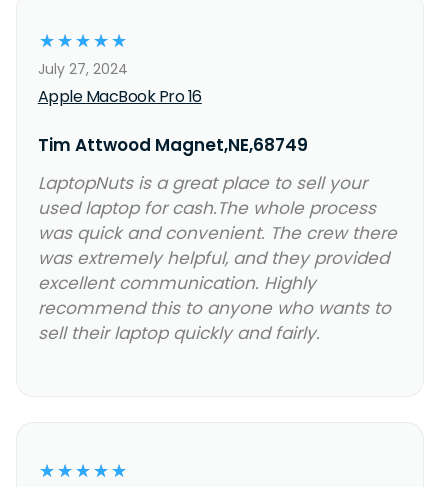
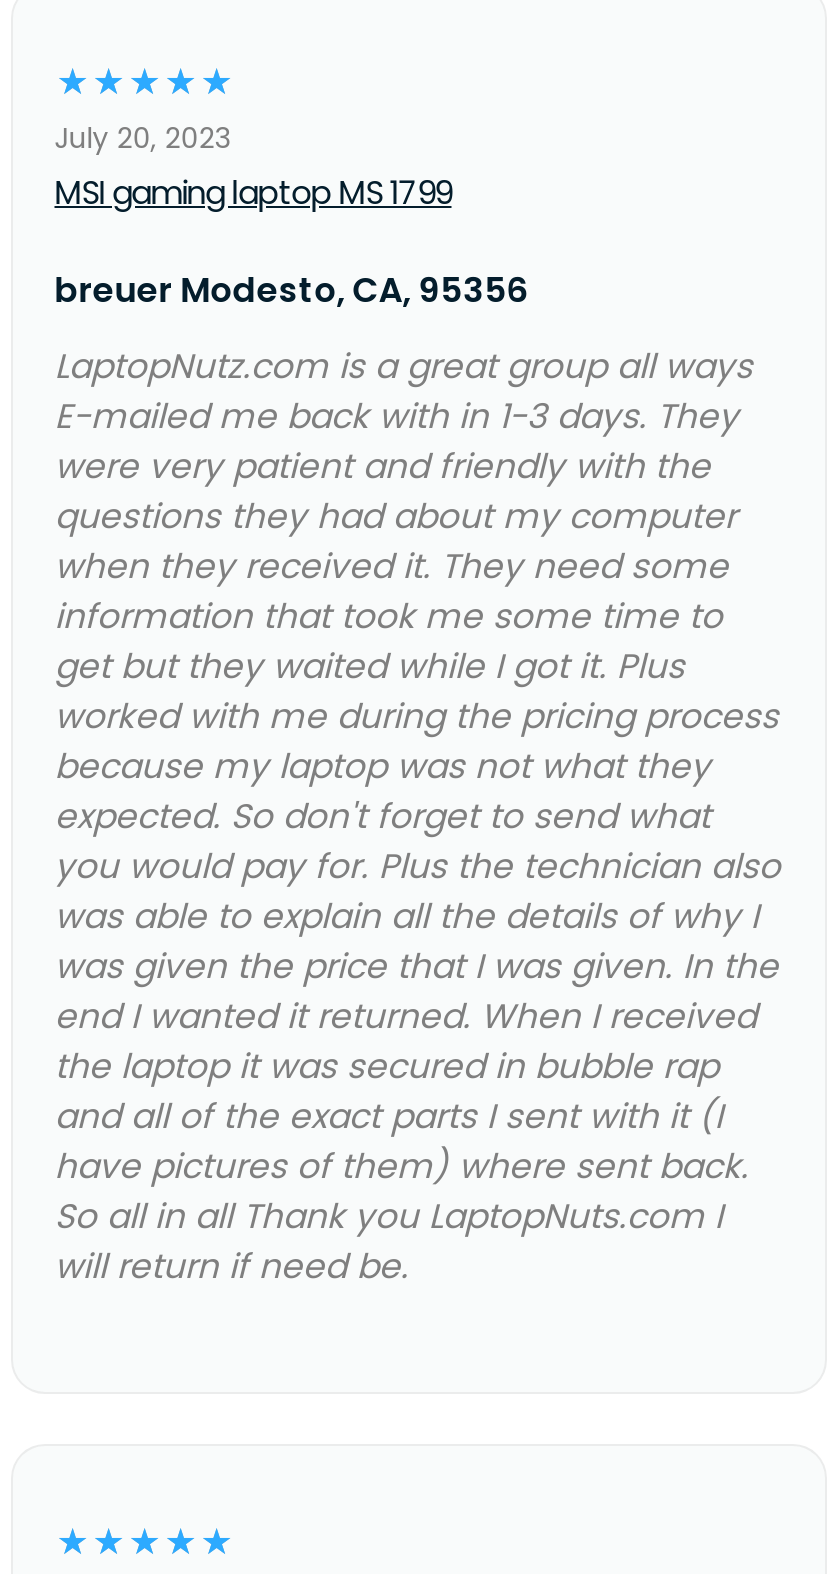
- July 27, 2024
+ July 20, 2023

- Apple MacBook Pro 16
+ MSI gaming laptop MS 1799

- Tim Attwood Magnet,NE,68749
+ breuer Modesto, CA, 95356

- LaptopNuts is a great place to sell your
- used laptop for cash.The whole process
- was quick and convenient. The crew there
- was extremely helpful, and they provided
- excellent communication. Highly
- recommend this to anyone who wants to
- sell their laptop quickly and fairly.
+ LaptopNutz.com is a great group all ways
+ E-mailed me back with in 1-3 days. They
+ were very patient and friendly with the
+ questions they had about my computer
+ when they received it. They need some
+ information that took me some time to
+ get but they waited while I got it. Plus
+ worked with me during the pricing process
+ because my laptop was not what they
+ expected. So don't forget to send what
+ you would pay for. Plus the technician also
+ was able to explain all the details of why I
+ was given the price that I was given. In the
+ end I wanted it returned. When I received
+ the laptop it was secured in bubble rap
+ and all of the exact parts I sent with it (I
+ have pictures of them) where sent back.
+ So all in all Thank you LaptopNuts.com I
+ will return if need be.
